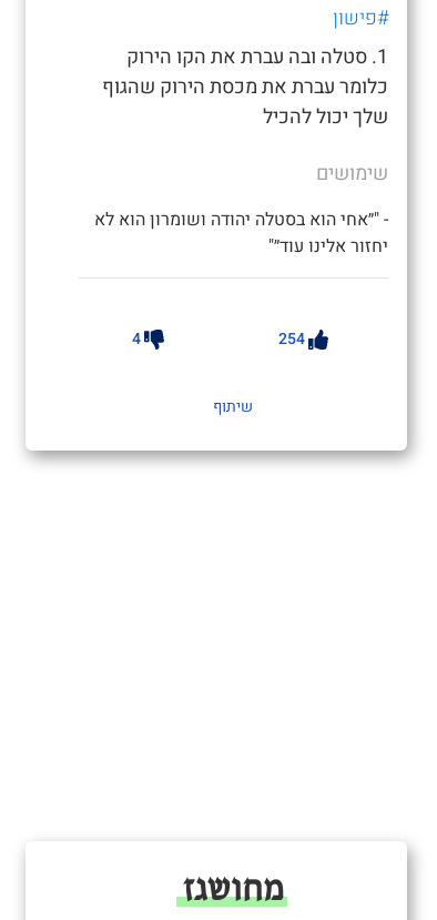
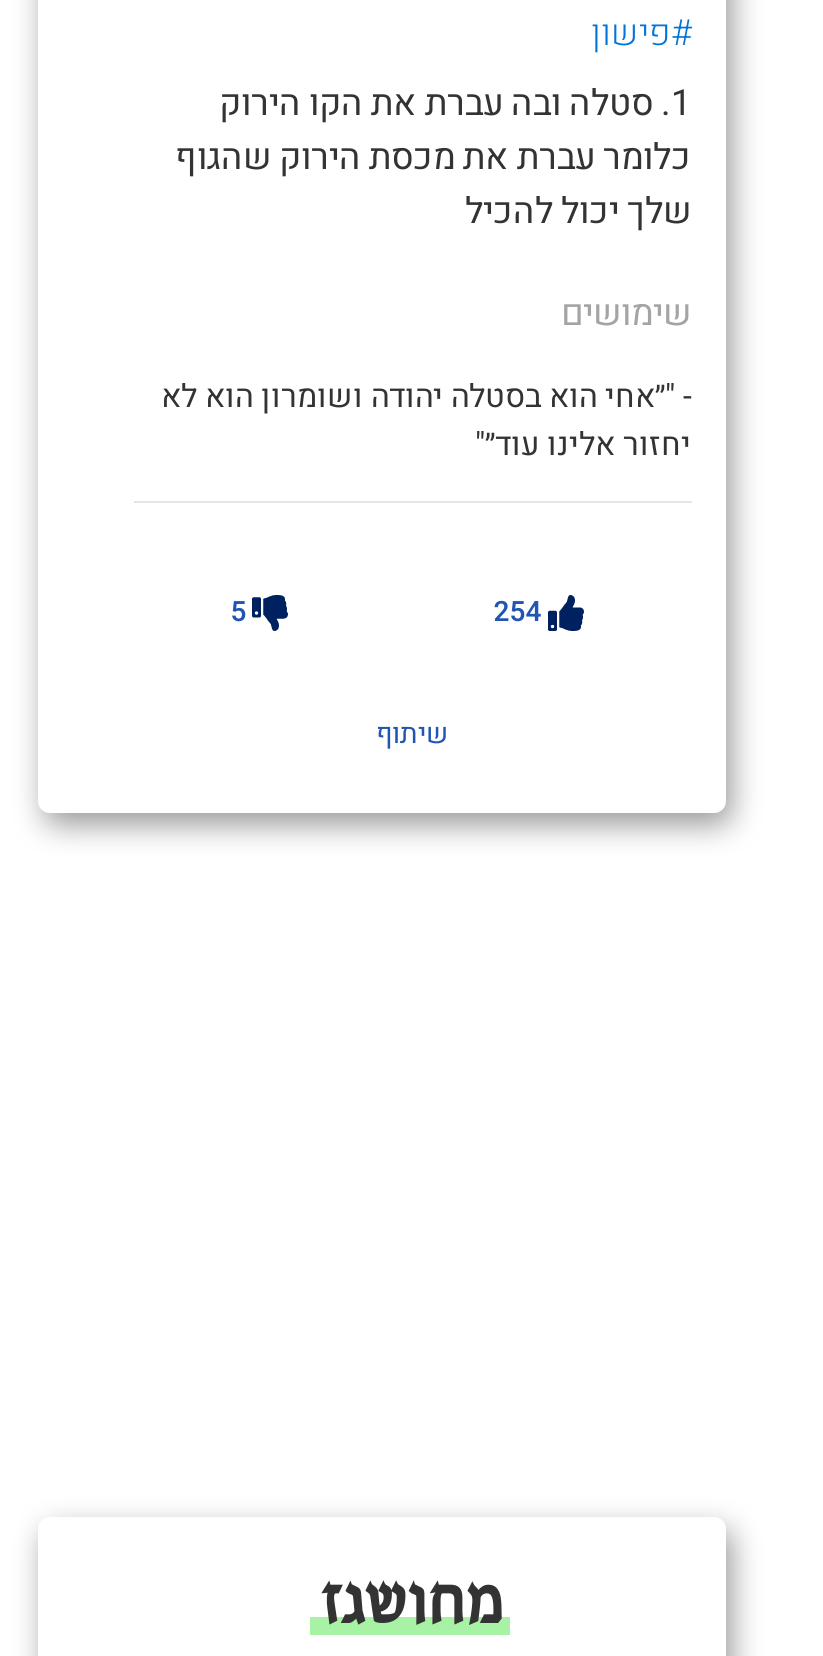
- 4
+ 5
